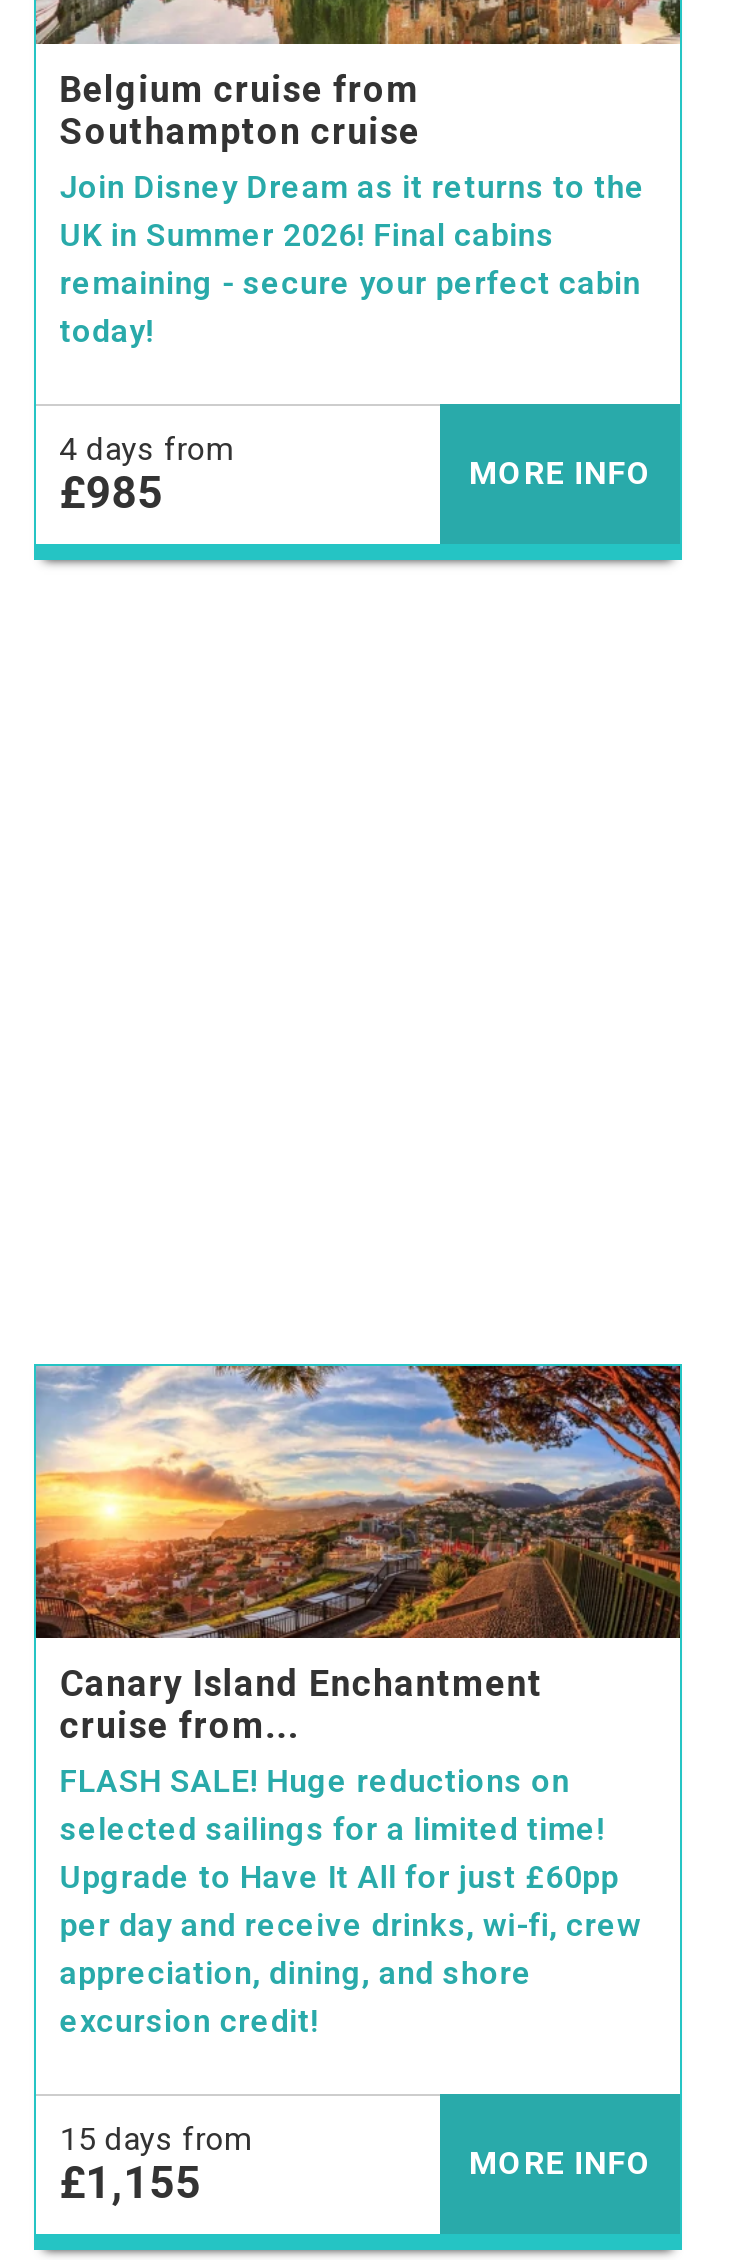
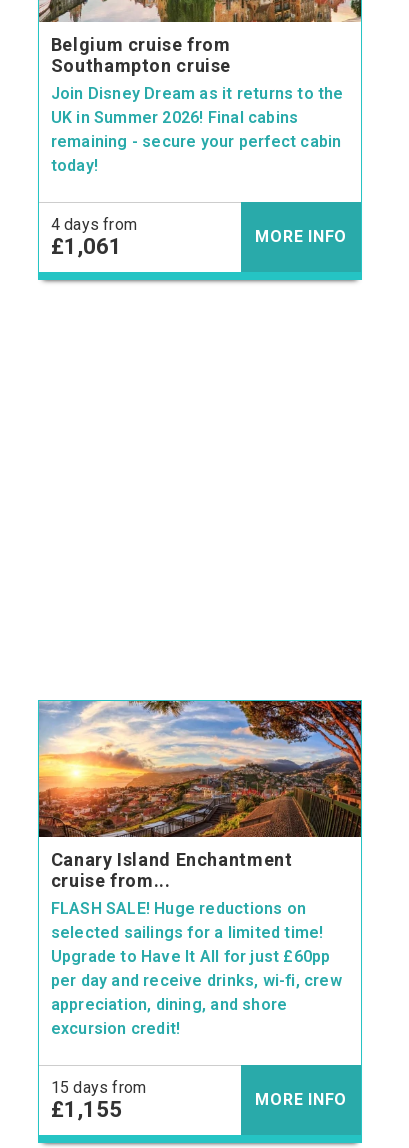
- £985
+ £1,061
